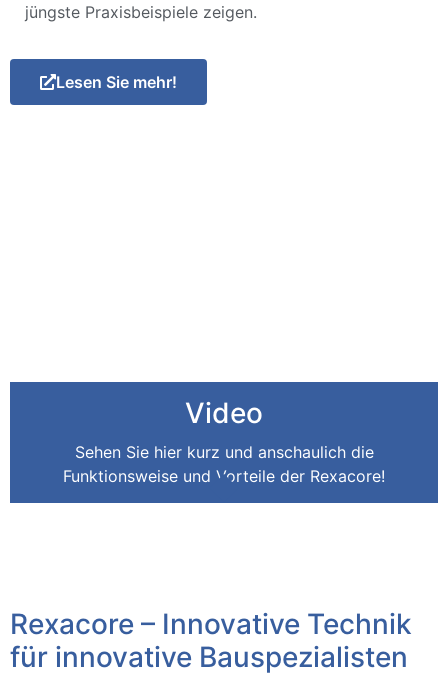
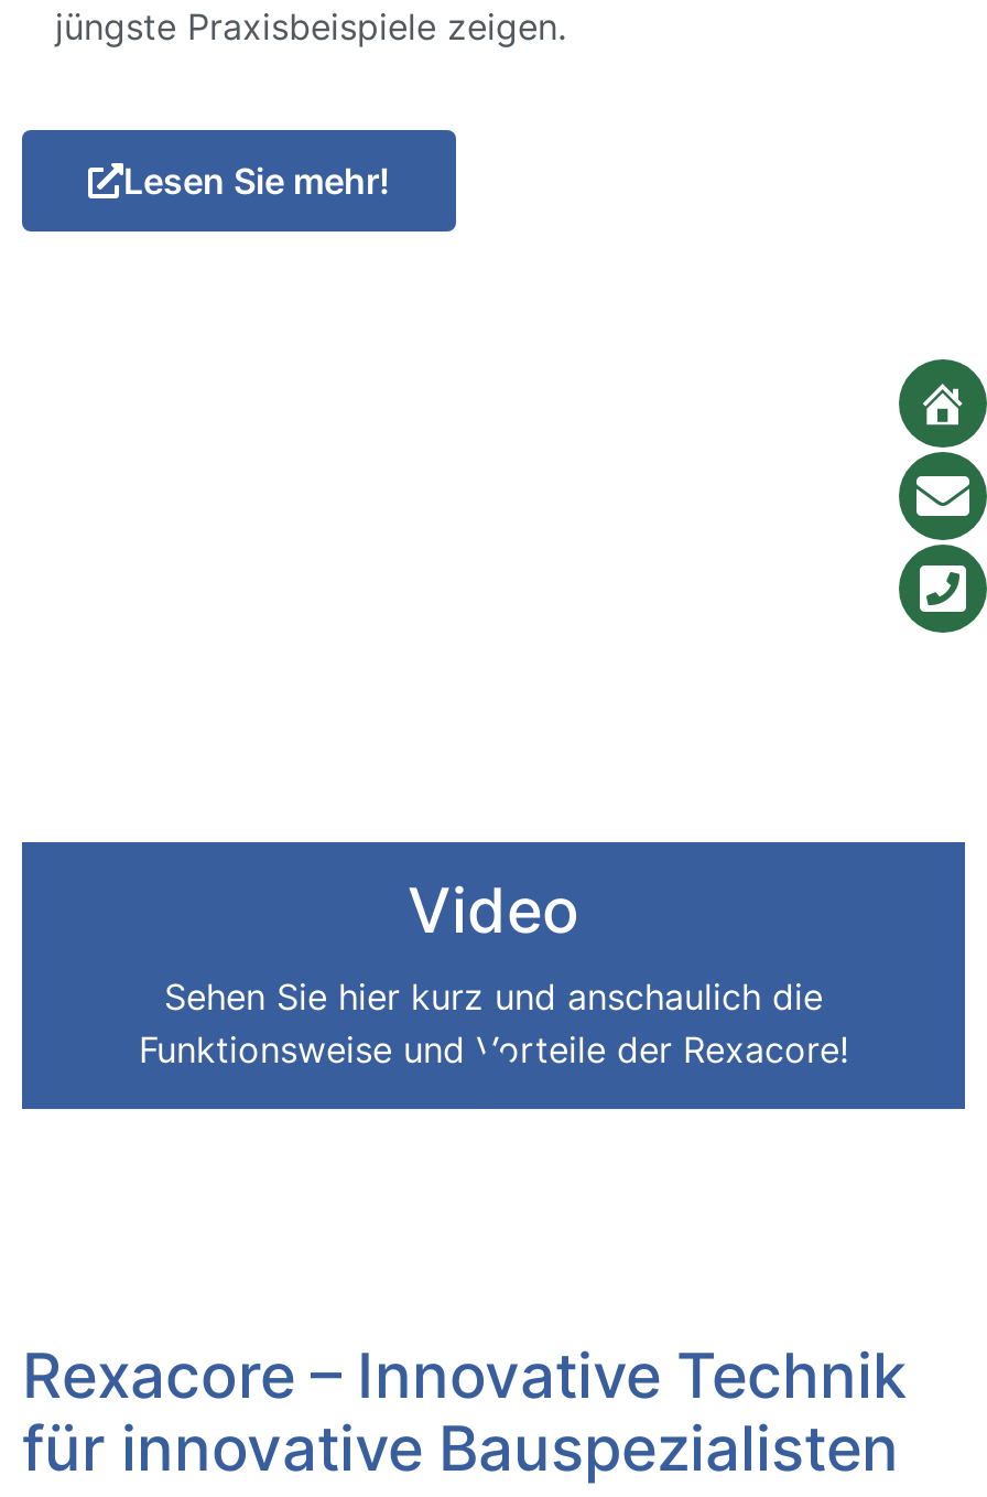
+ [image]
